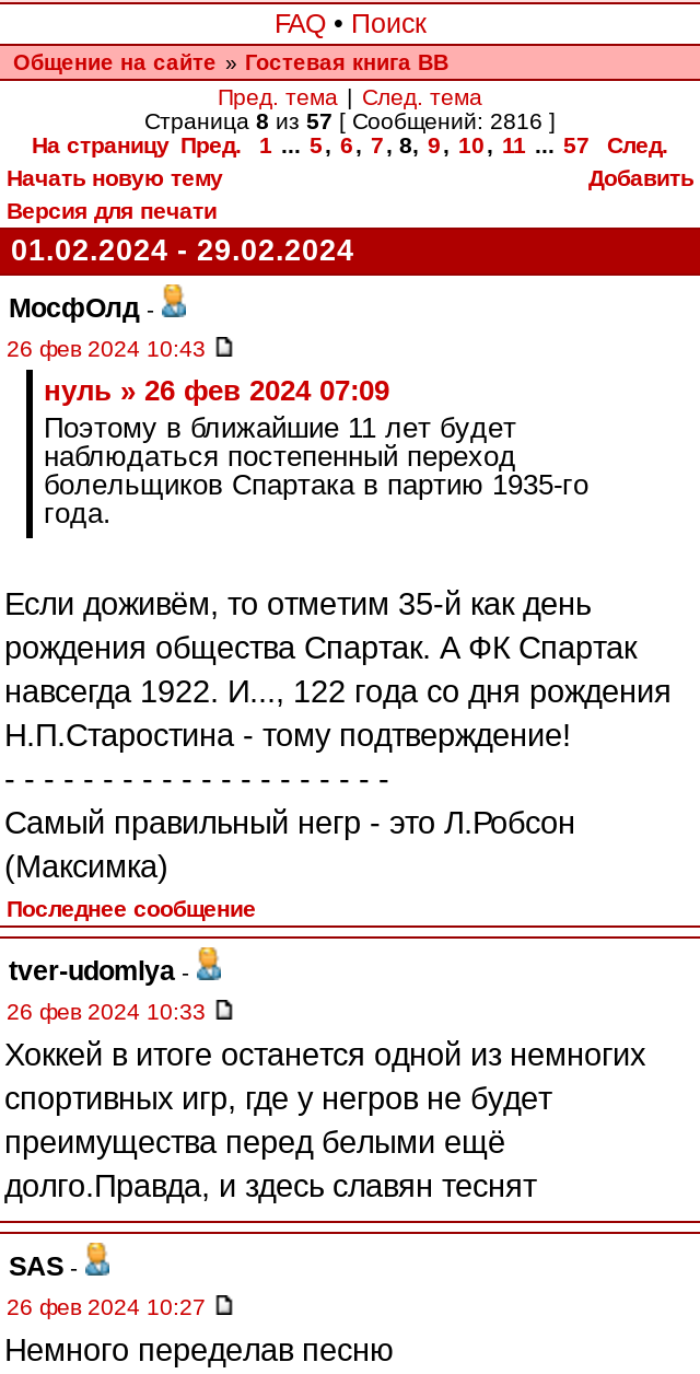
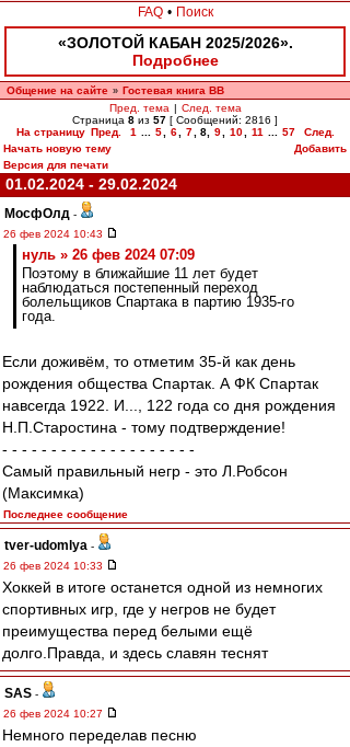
+ «ЗОЛОТОЙ КАБАН 2025/2026».
+ Подробнее
